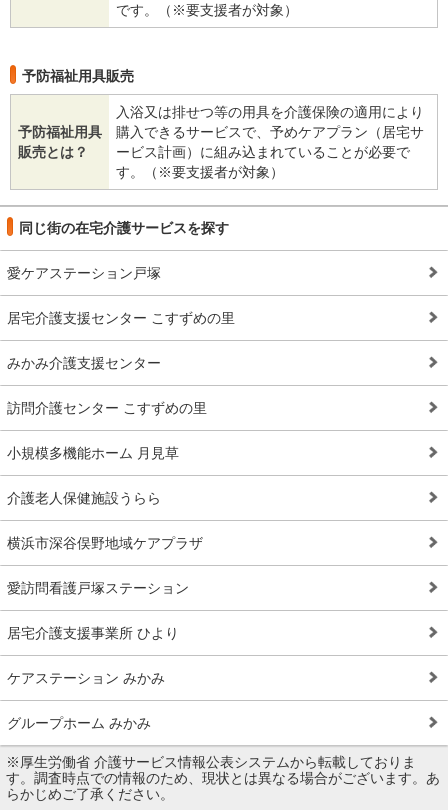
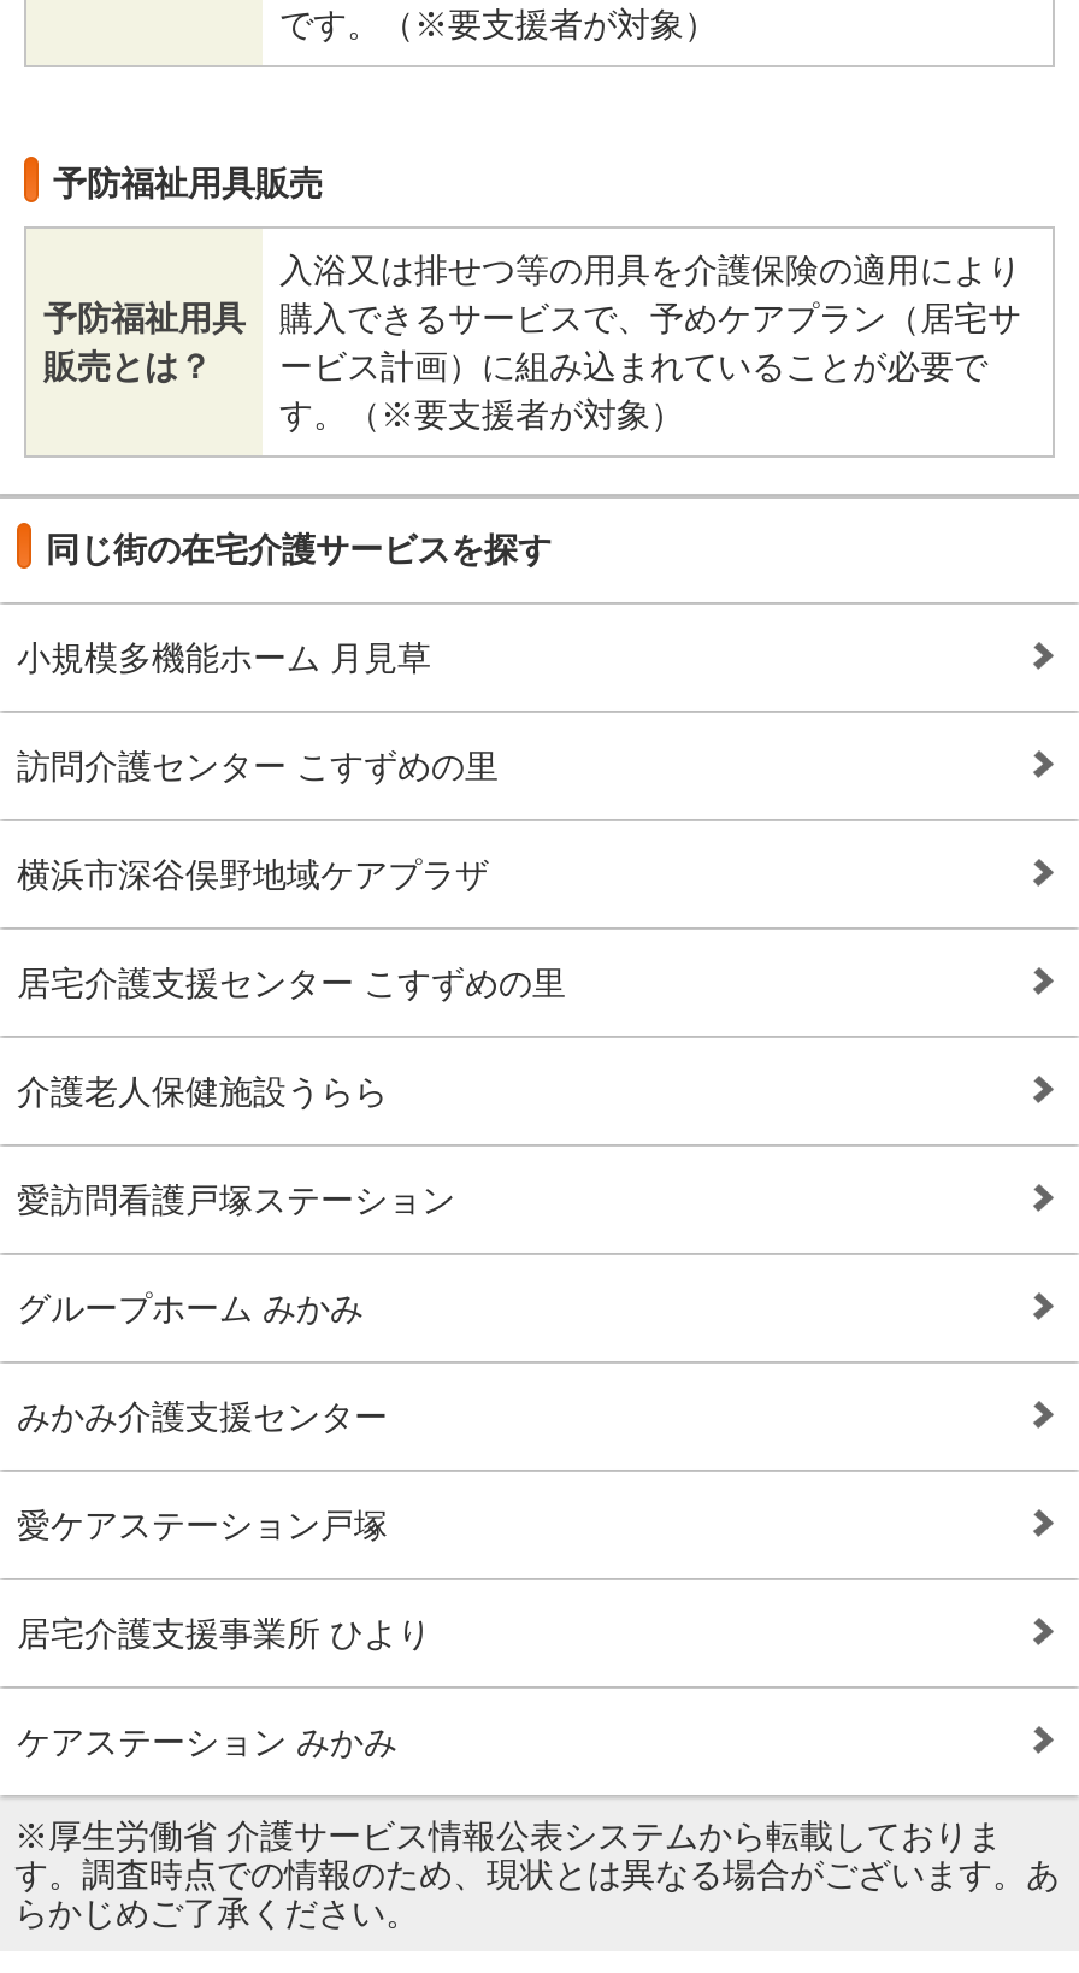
moved down: 愛ケアステーション戸塚

moved up: 居宅介護支援センター こすずめの里 | みかみ介護支援センター | 訪問介護センター こすずめの里 | 小規模多機能ホーム 月見草 | 介護老人保健施設うらら | 横浜市深谷俣野地域ケアプラザ | 愛訪問看護戸塚ステーション

moved down: 居宅介護支援事業所 ひより | ケアステーション みかみ

moved up: グループホーム みかみ
